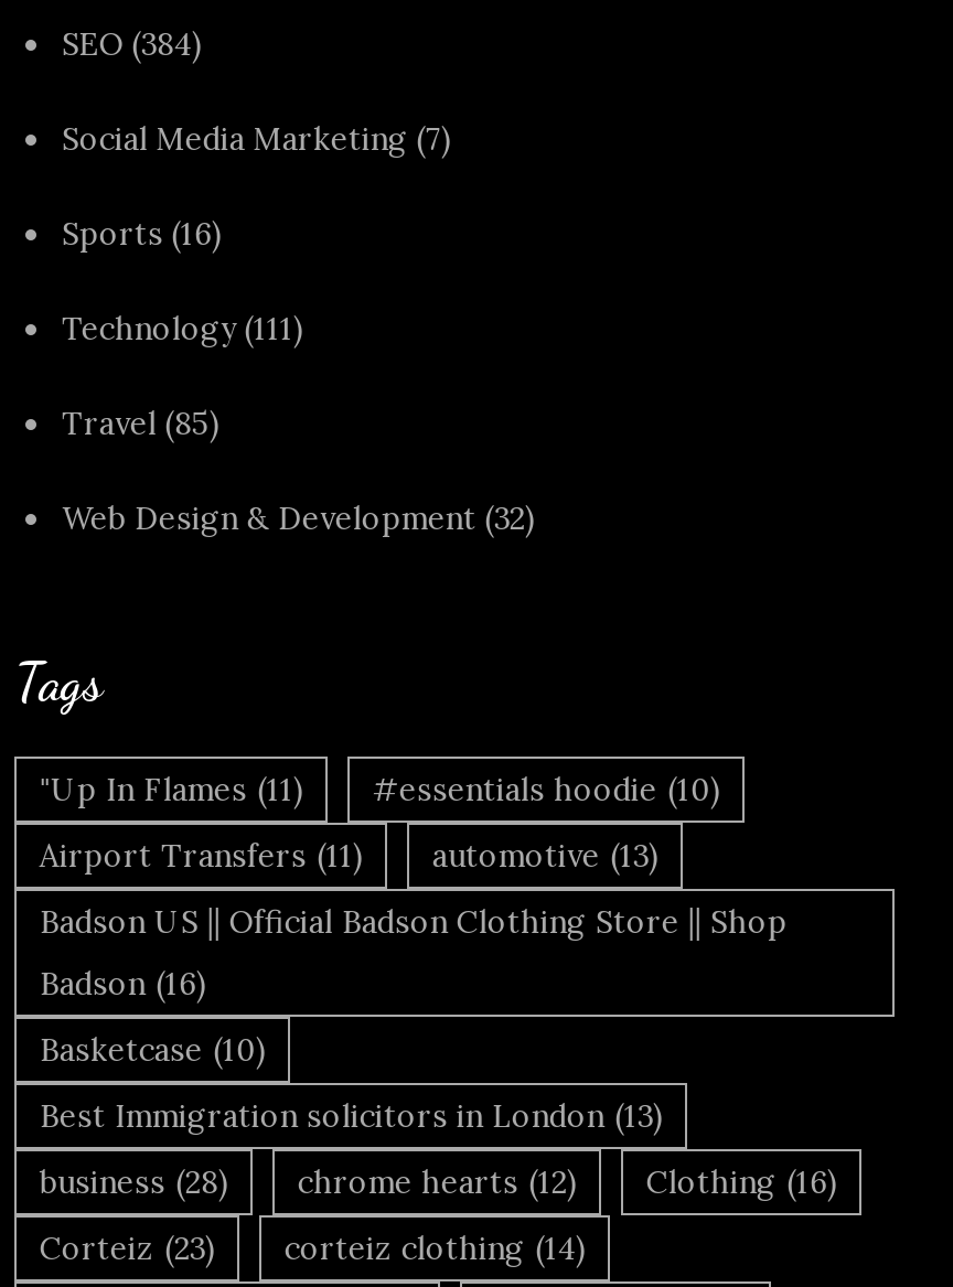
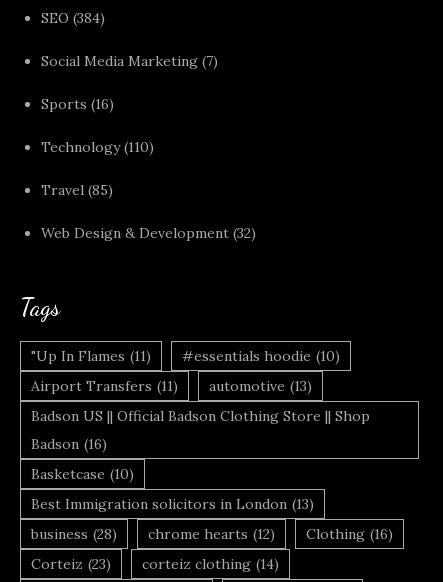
- Technology (111)
+ Technology (110)
